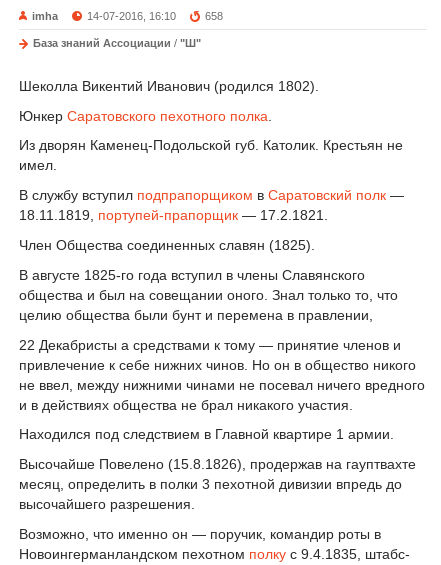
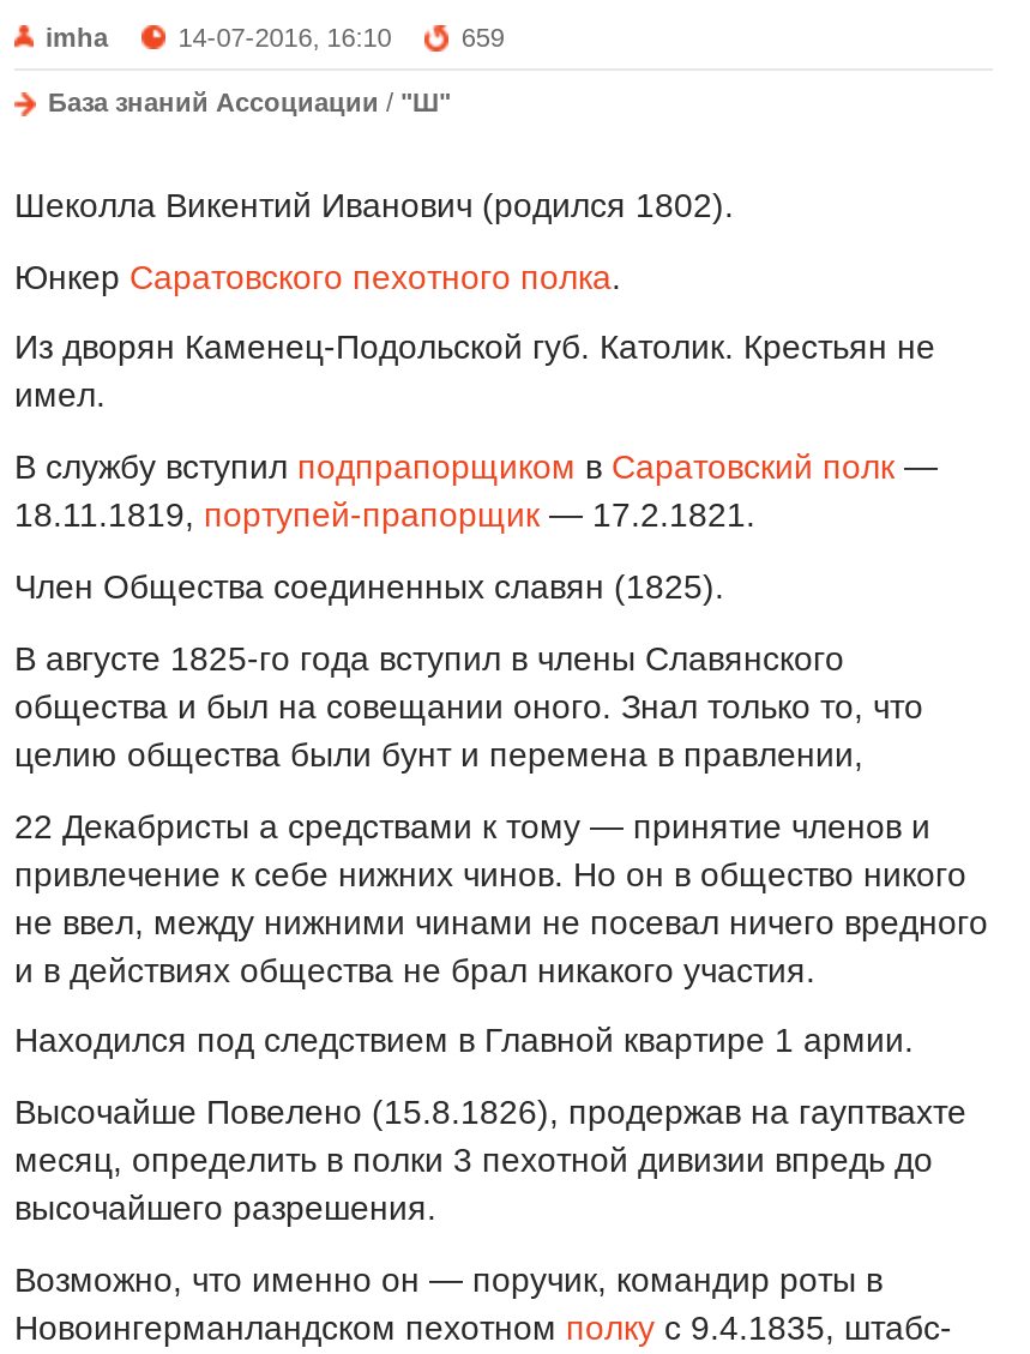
- 658
+ 659
